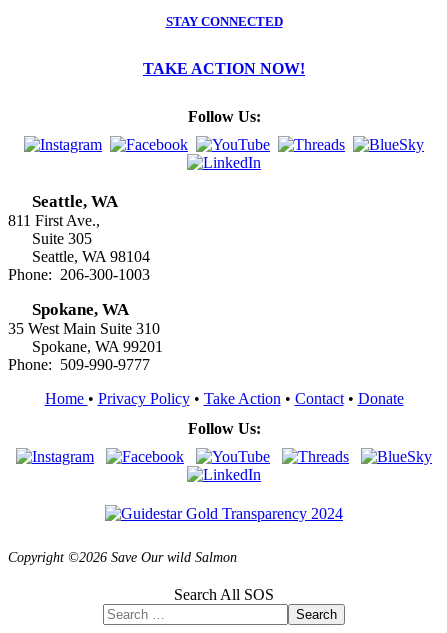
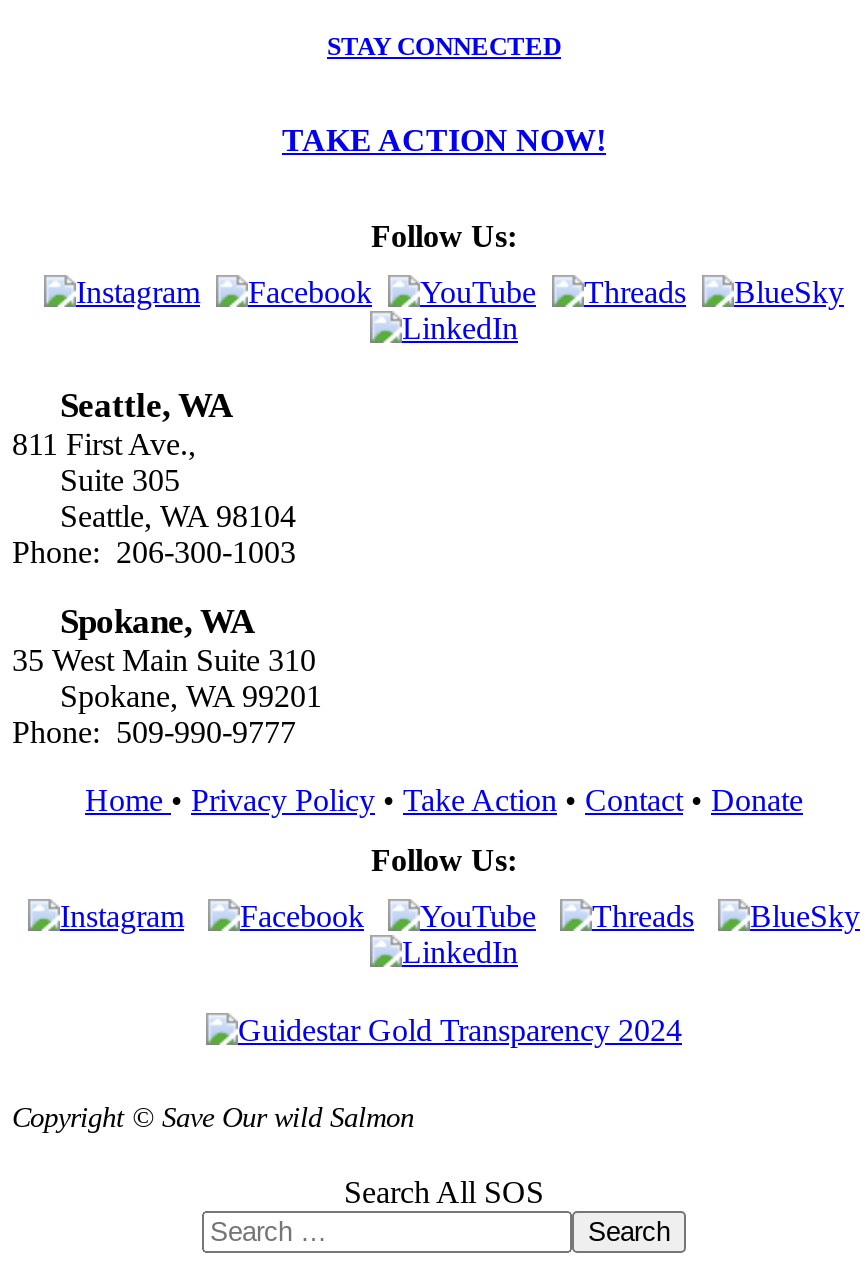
- Copyright ©2026 Save Our wild Salmon
+ Copyright © Save Our wild Salmon
